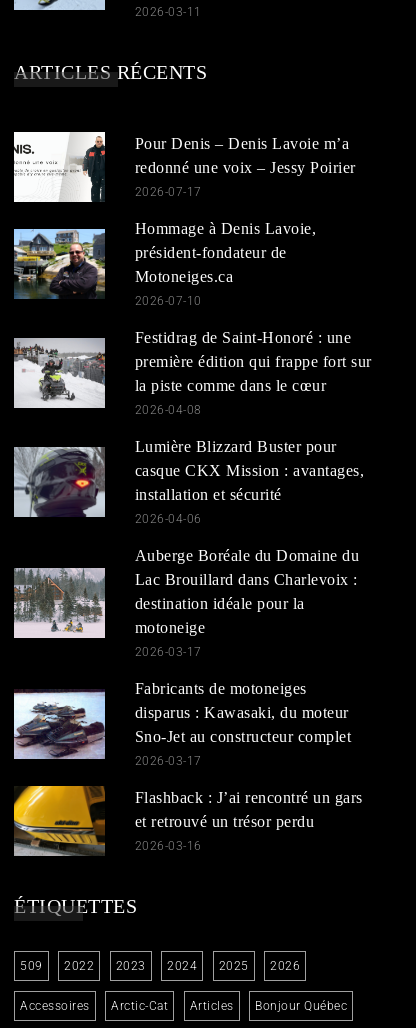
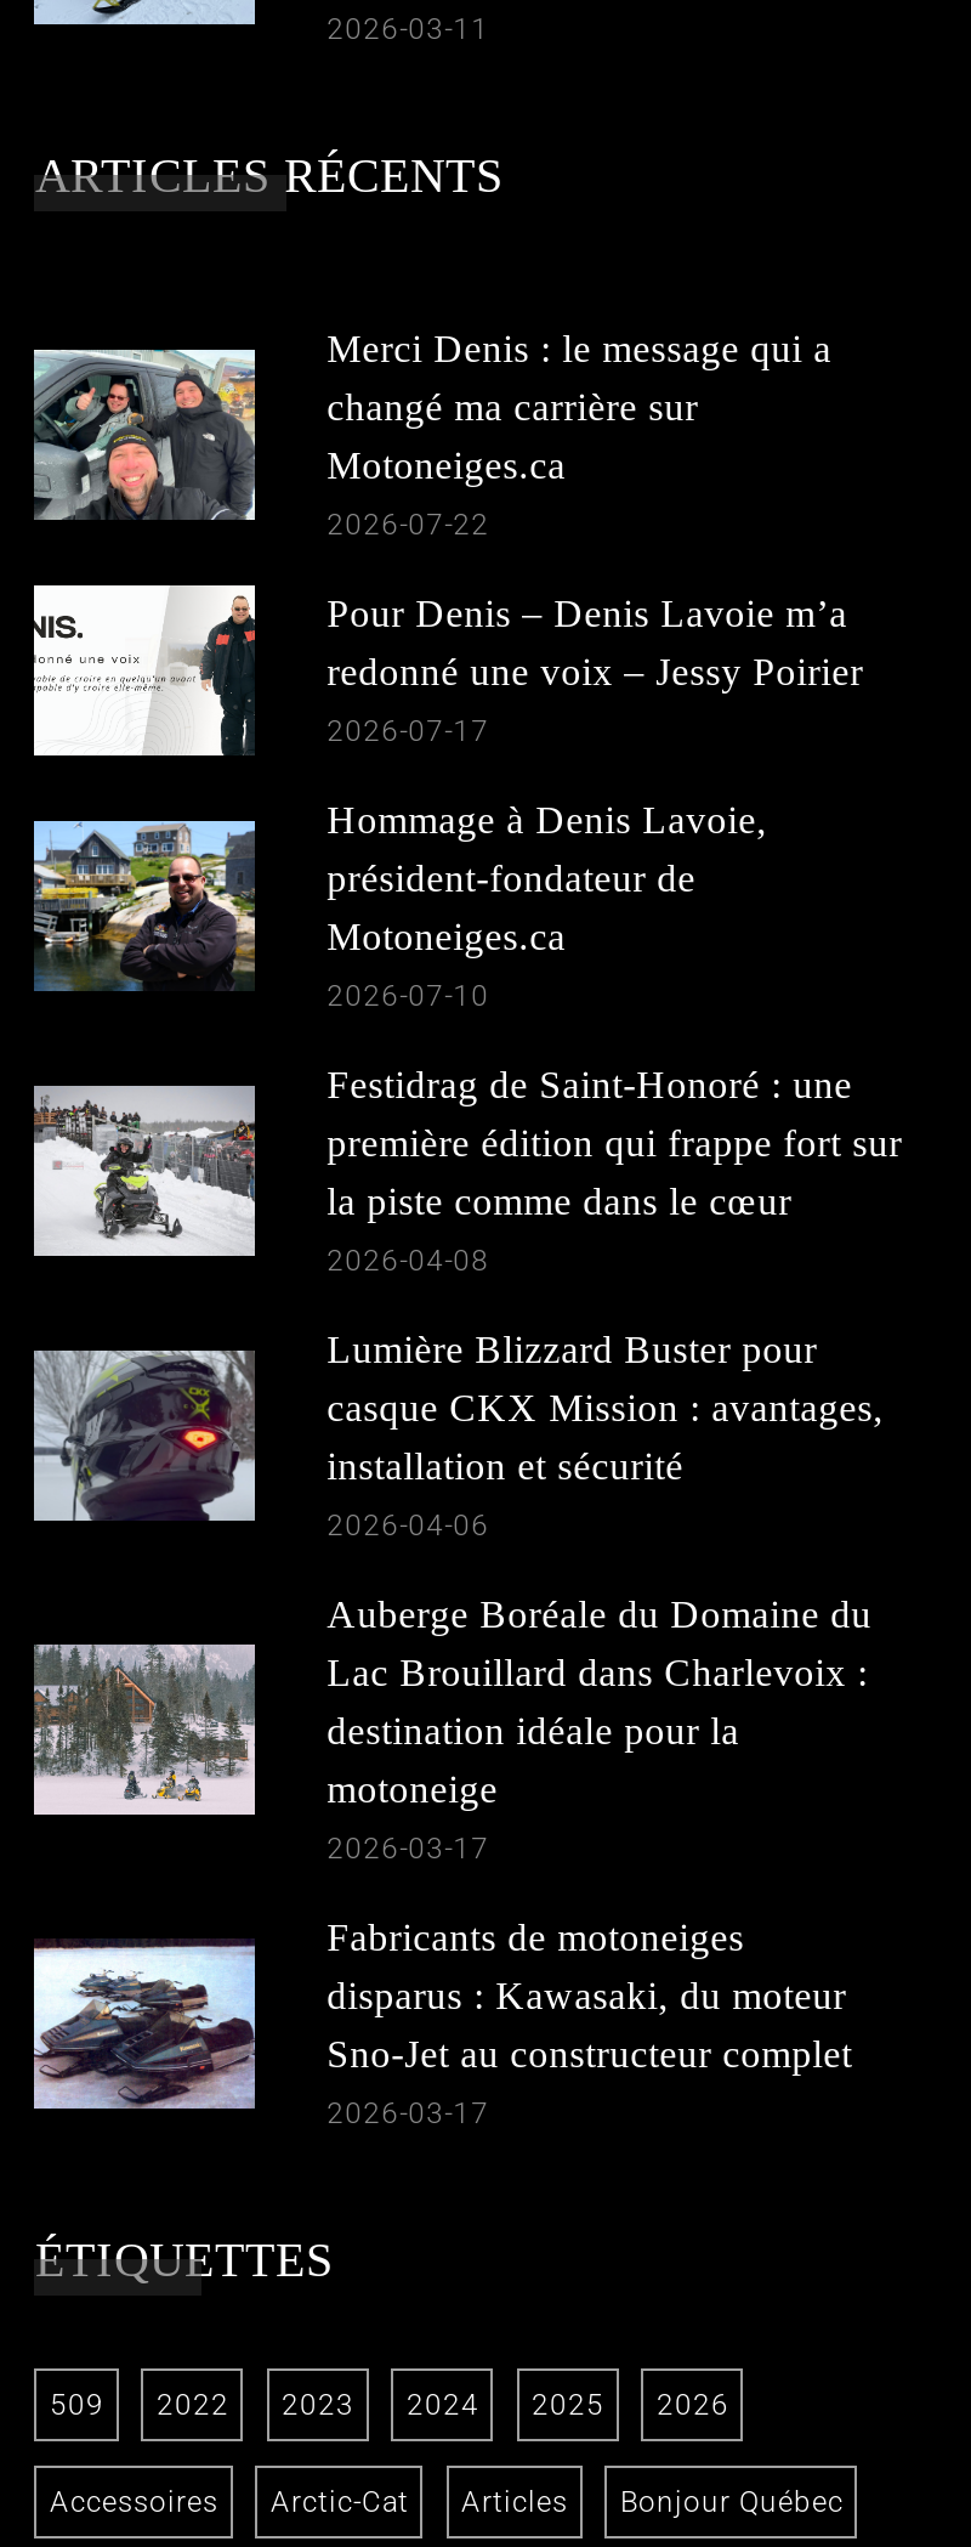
+ [image]
+ Merci Denis : le message qui a
+ changé ma carrière sur
+ Motoneiges.ca
+ 2026-07-22

moved down: [image] | Pour Denis – Denis Lavoie m’a | redonné une voix – Jessy Poirier | ... | Sno-Jet au constructeur complet | 2026-03-17

- [image]
- Flashback : J’ai rencontré un gars
- et retrouvé un trésor perdu
- 2026-03-16
